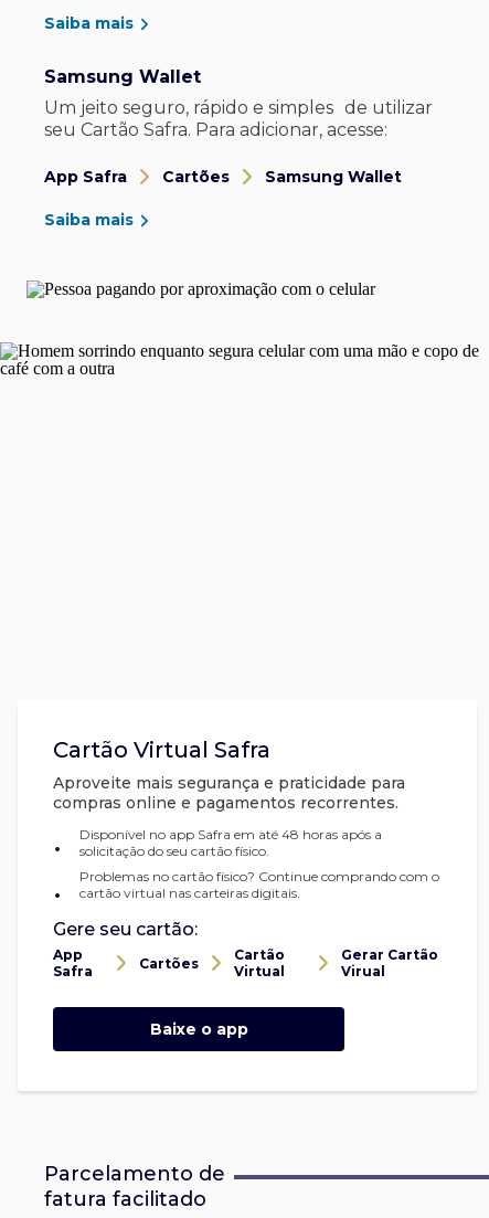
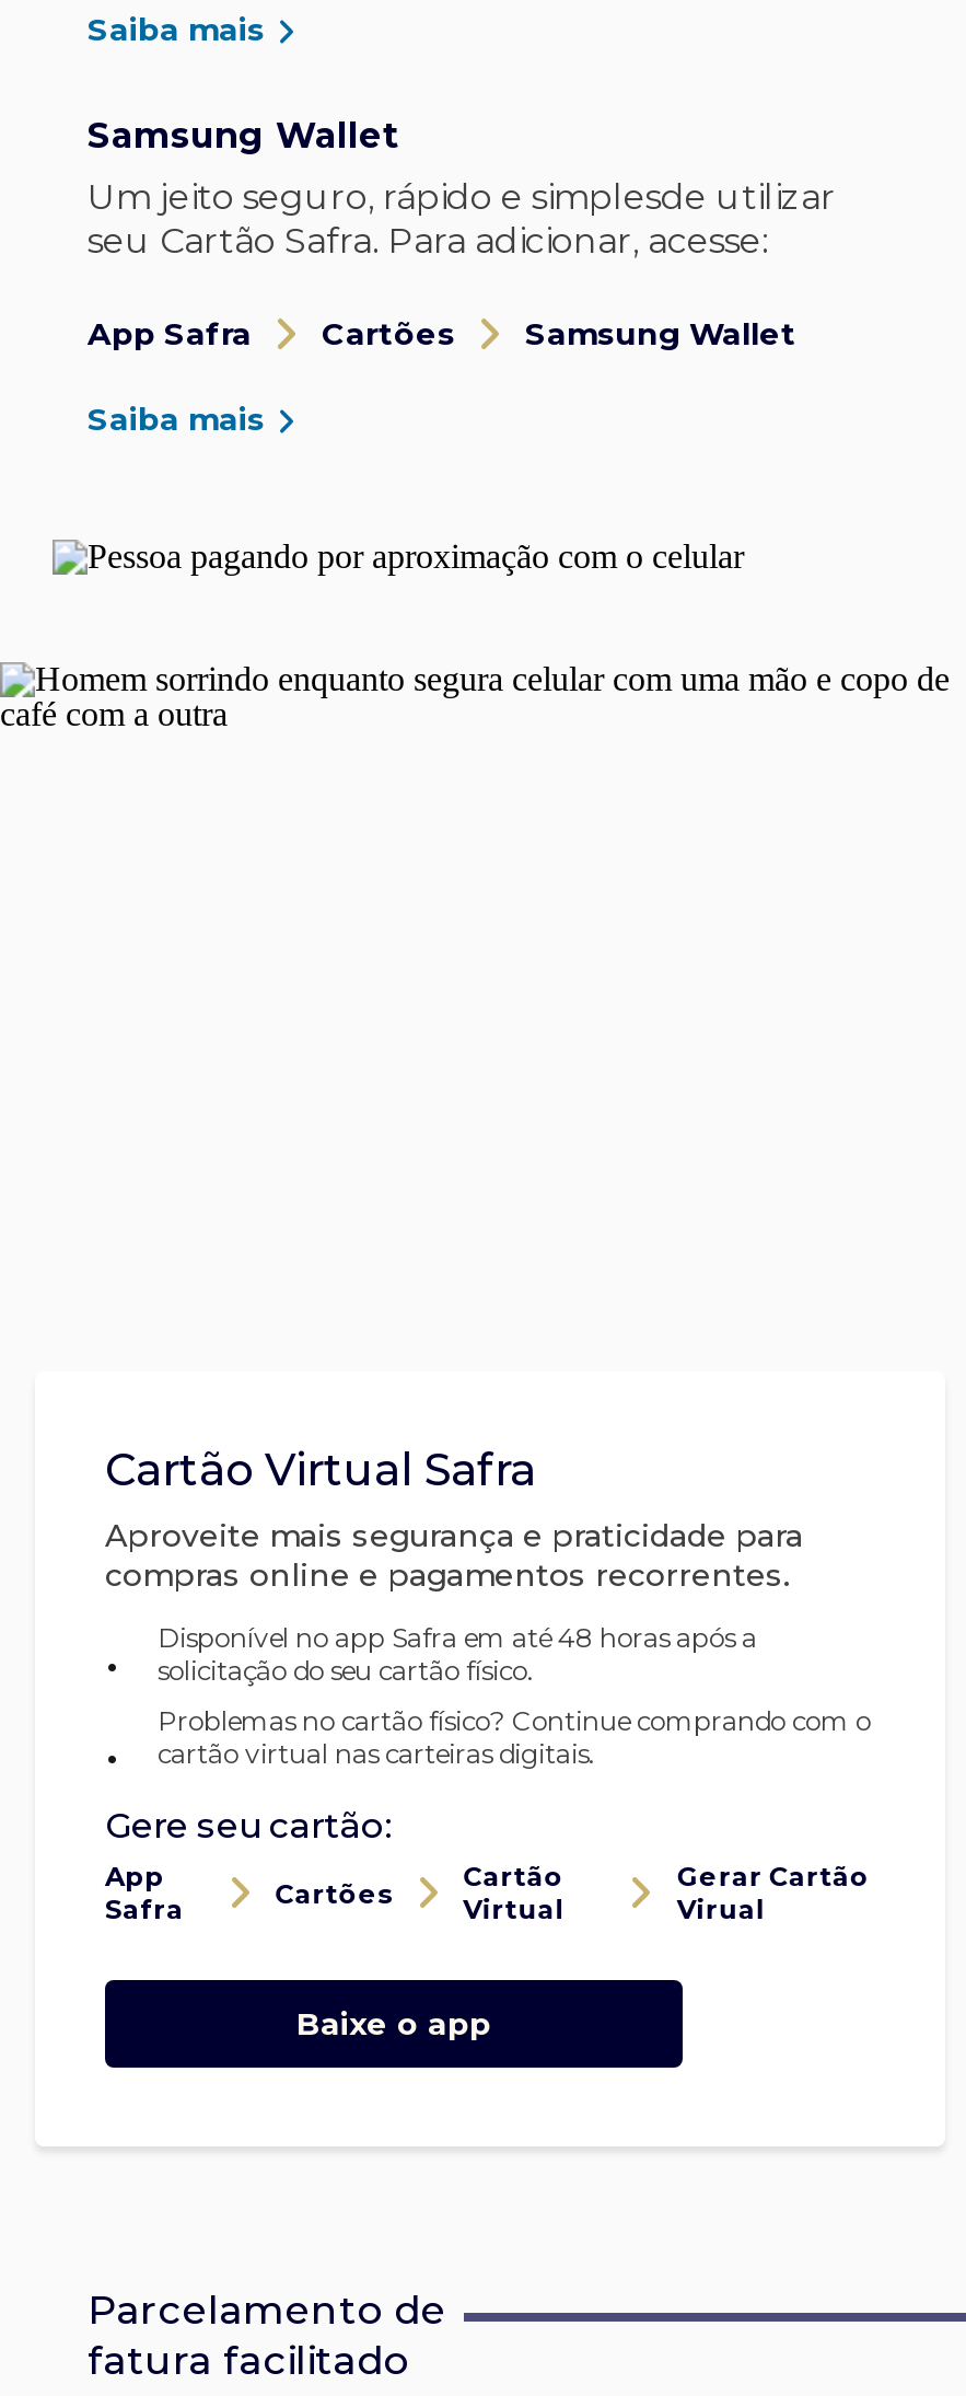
- Um jeito seguro, rápido e simples de utilizar
+ Um jeito seguro, rápido e simplesde utilizar
